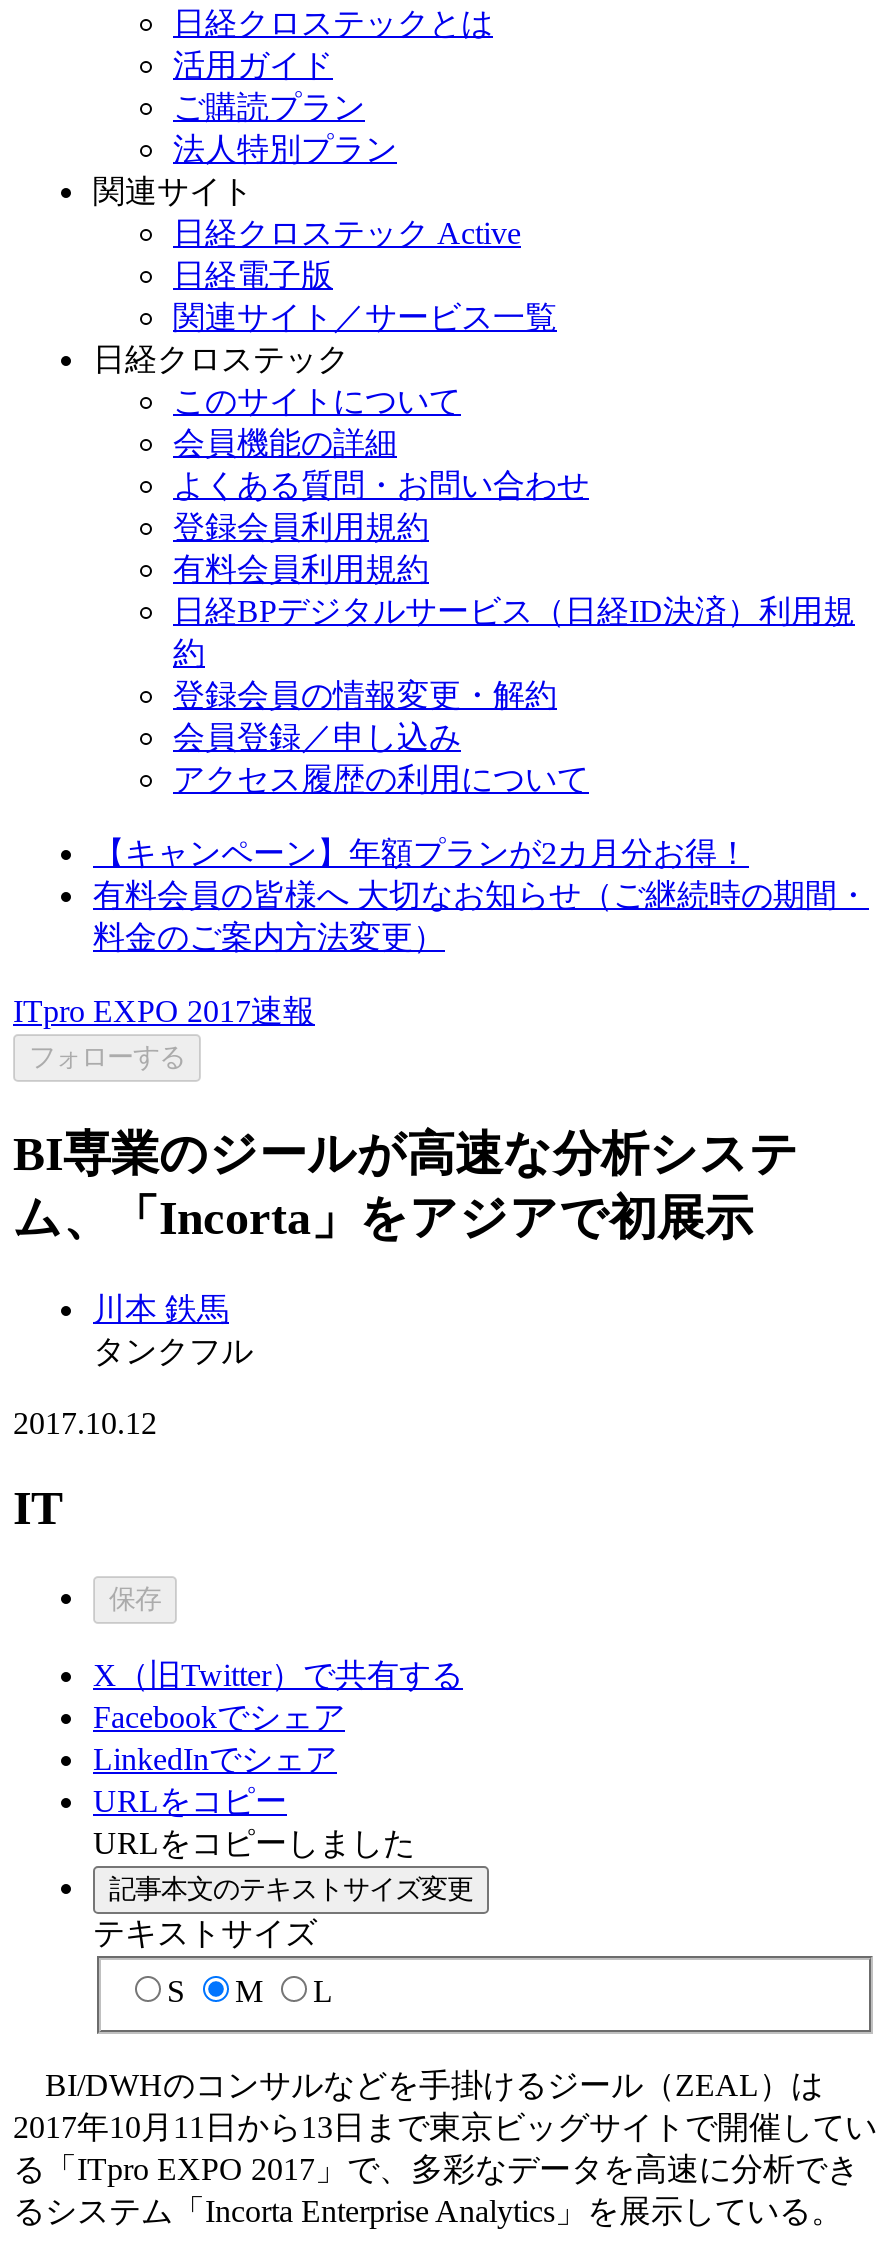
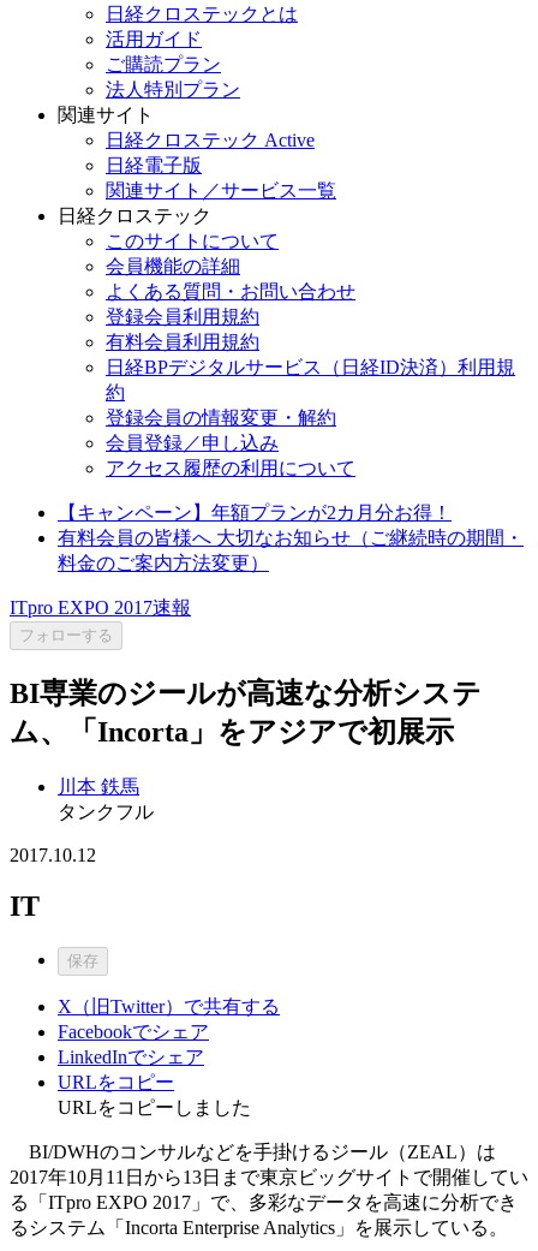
- 記事本文のテキストサイズ変更
- テキストサイズ
- S
- M
- L
